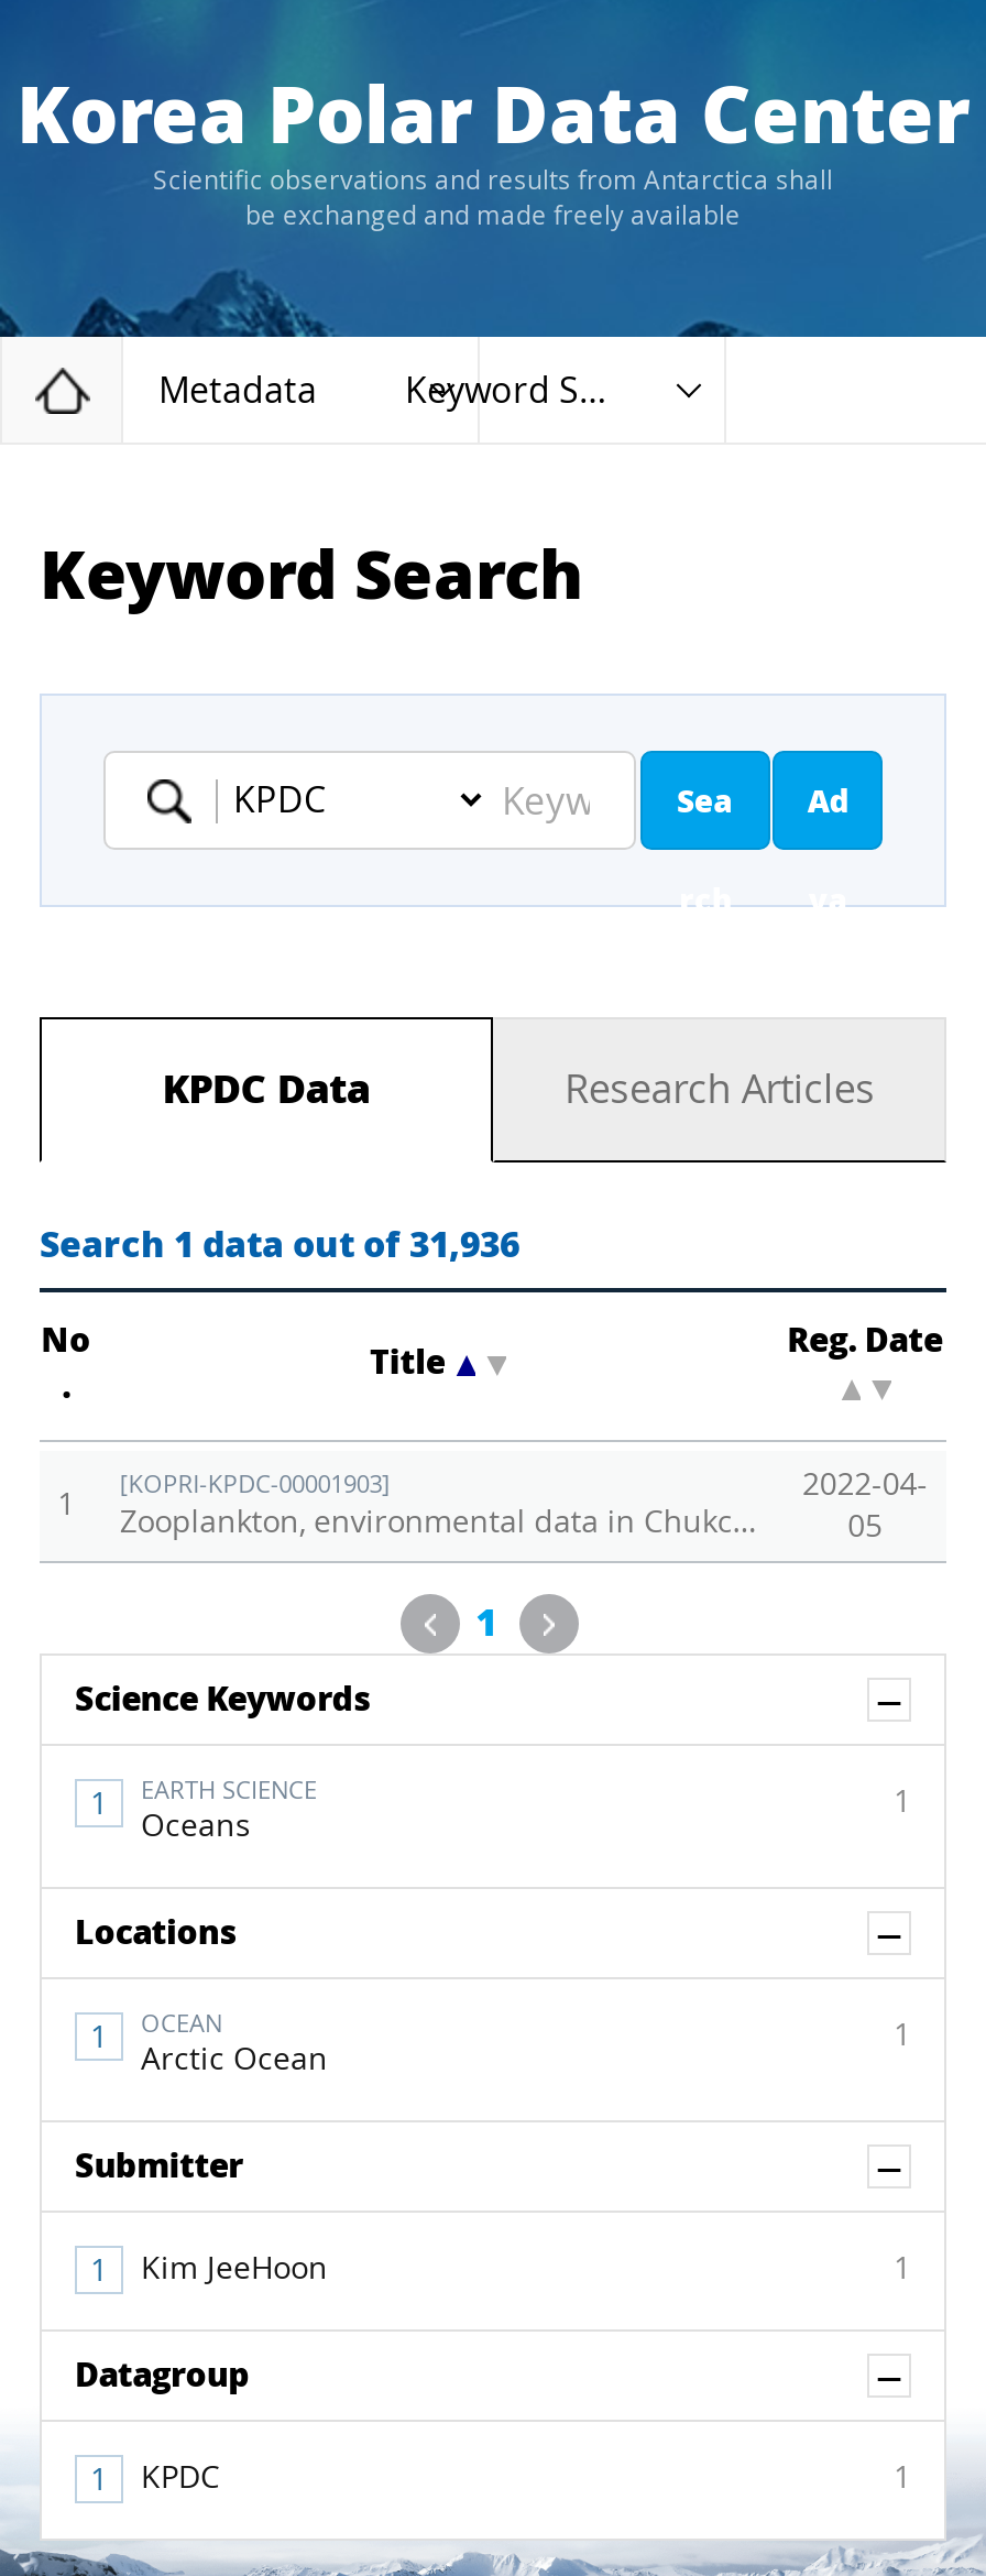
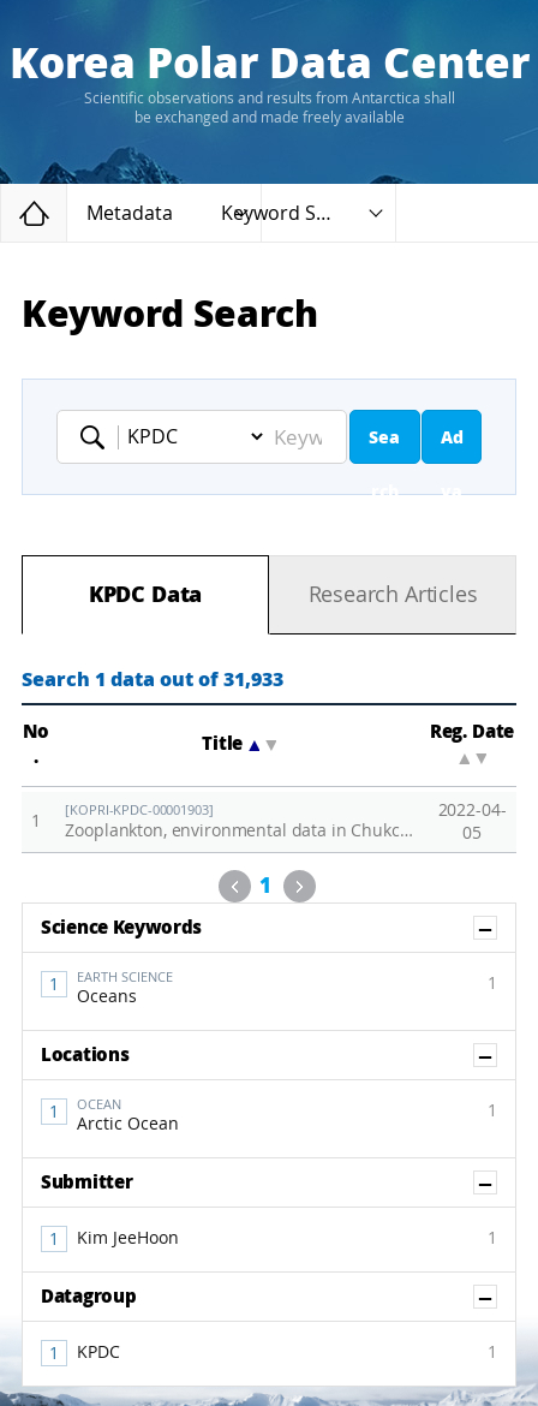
- Search 1 data out of 31,936
+ Search 1 data out of 31,933
